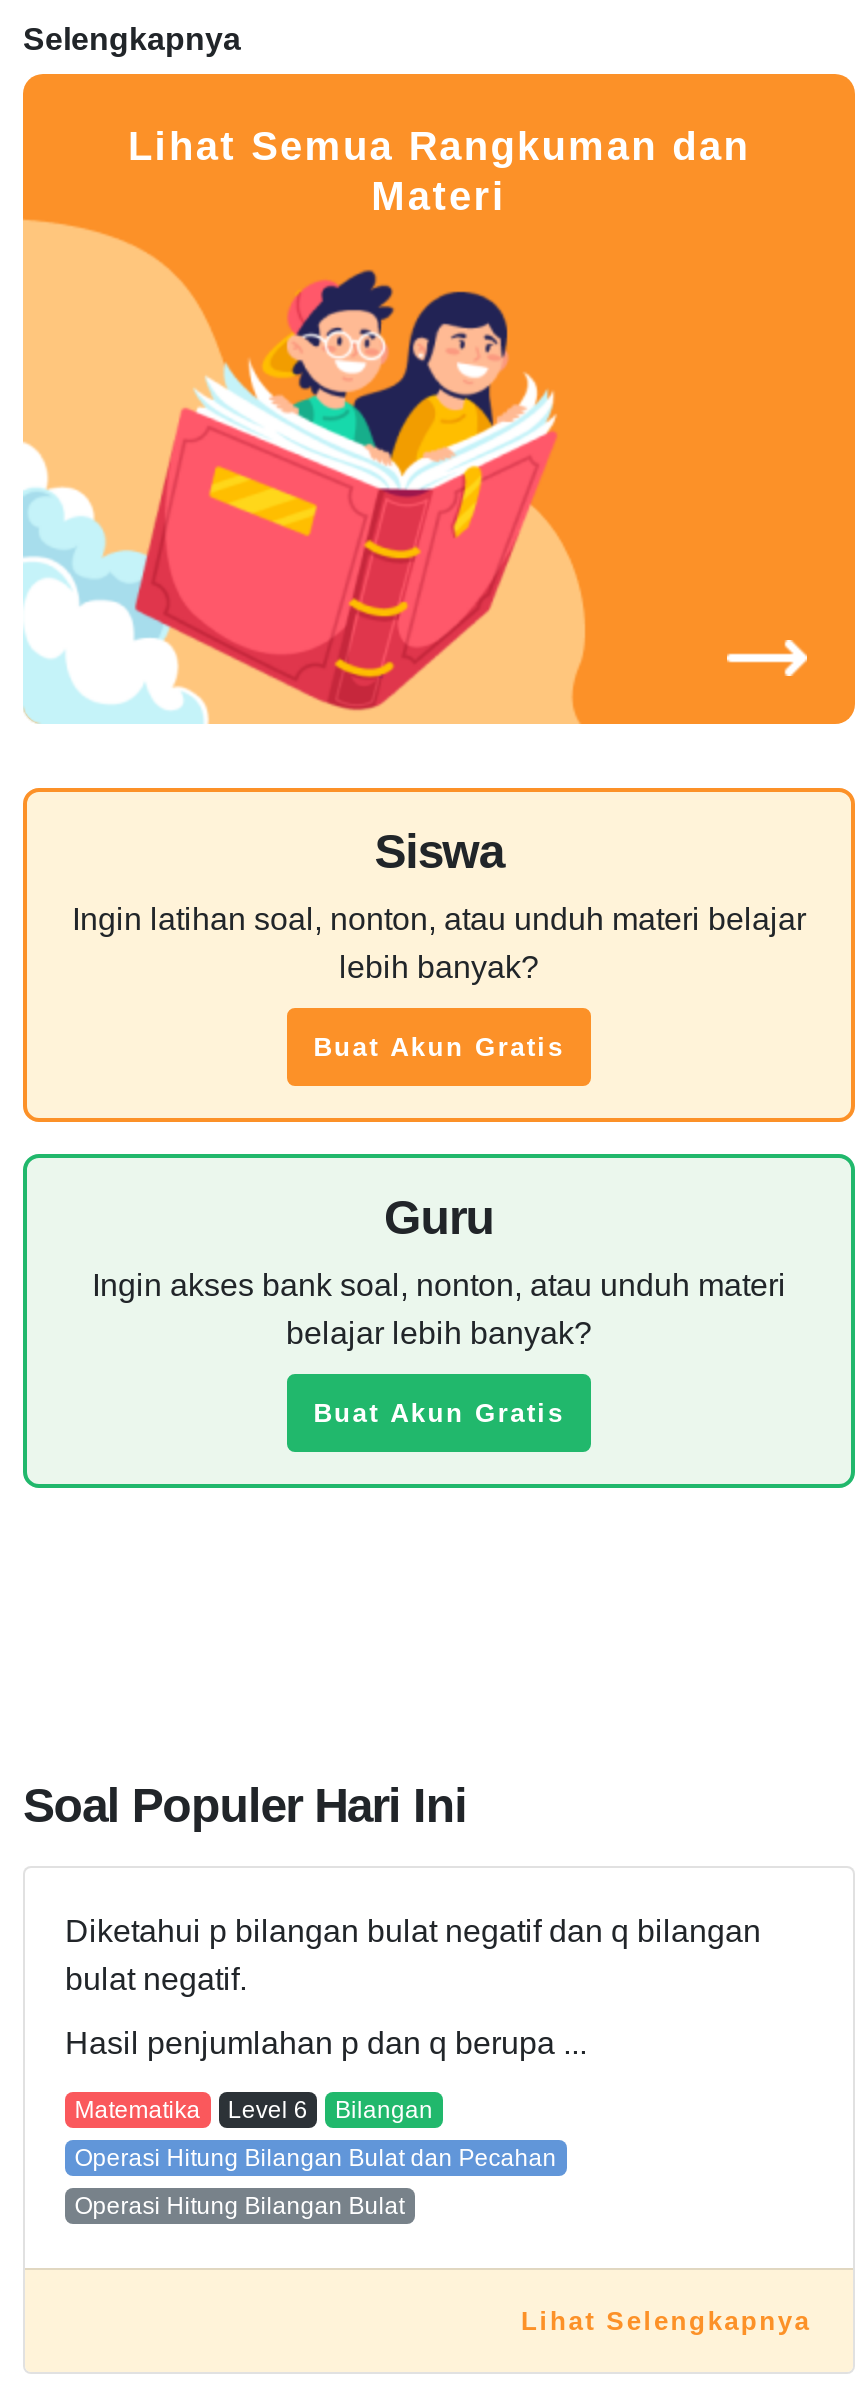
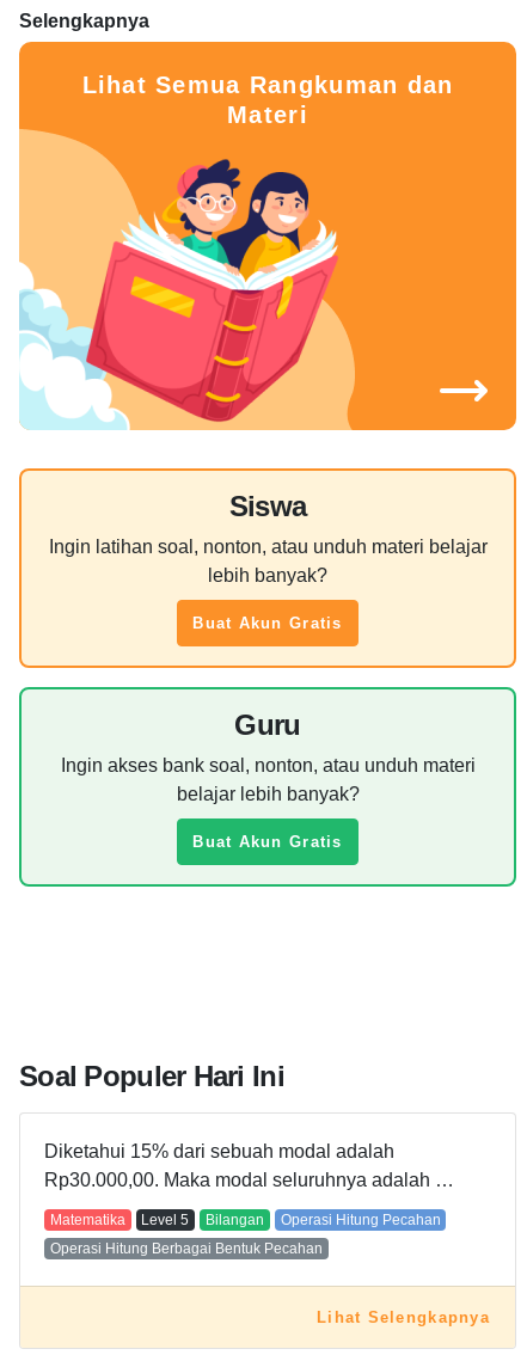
- Diketahui p bilangan bulat negatif dan q bilangan
- bulat negatif.
- Hasil penjumlahan p dan q berupa ...
+ Diketahui 15% dari sebuah modal adalah
+ Rp30.000,00. Maka modal seluruhnya adalah …

- Level 6
+ Level 5

- Operasi Hitung Bilangan Bulat dan Pecahan
+ Operasi Hitung Pecahan

- Operasi Hitung Bilangan Bulat
+ Operasi Hitung Berbagai Bentuk Pecahan
